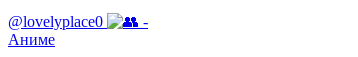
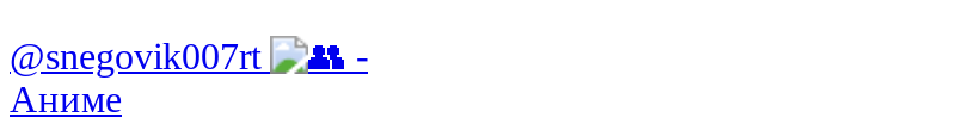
- @lovelyplace0
+ @snegovik007rt
